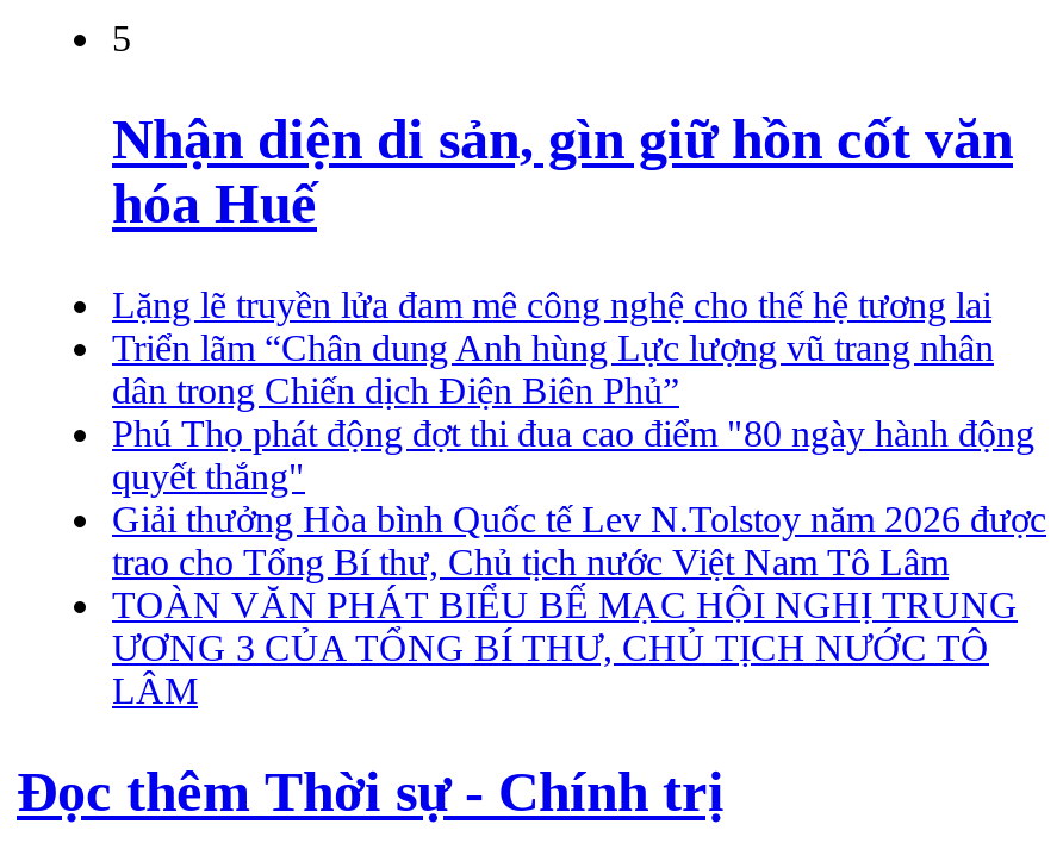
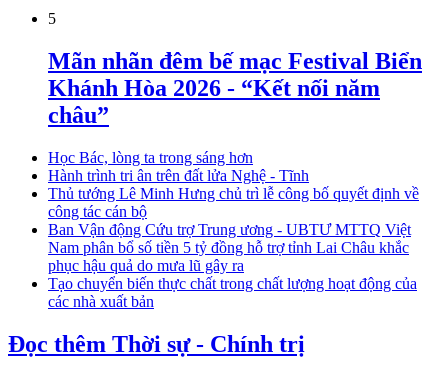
- Nhận diện di sản, gìn giữ hồn cốt văn
- hóa Huế
+ Mãn nhãn đêm bế mạc Festival Biển
+ Khánh Hòa 2026 - “Kết nối năm
+ châu”

- Lặng lẽ truyền lửa đam mê công nghệ cho thế hệ tương lai
- Triển lãm “Chân dung Anh hùng Lực lượng vũ trang nhân
- dân trong Chiến dịch Điện Biên Phủ”
- Phú Thọ phát động đợt thi đua cao điểm "80 ngày hành động
- quyết thắng"
- Giải thưởng Hòa bình Quốc tế Lev N.Tolstoy năm 2026 được
- trao cho Tổng Bí thư, Chủ tịch nước Việt Nam Tô Lâm
- TOÀN VĂN PHÁT BIỂU BẾ MẠC HỘI NGHỊ TRUNG
- ƯƠNG 3 CỦA TỔNG BÍ THƯ, CHỦ TỊCH NƯỚC TÔ
- LÂM
+ Học Bác, lòng ta trong sáng hơn
+ Hành trình tri ân trên đất lửa Nghệ - Tĩnh
+ Thủ tướng Lê Minh Hưng chủ trì lễ công bố quyết định về
+ công tác cán bộ
+ Ban Vận động Cứu trợ Trung ương - UBTƯ MTTQ Việt
+ Nam phân bổ số tiền 5 tỷ đồng hỗ trợ tỉnh Lai Châu khắc
+ phục hậu quả do mưa lũ gây ra
+ Tạo chuyển biến thực chất trong chất lượng hoạt động của
+ các nhà xuất bản
